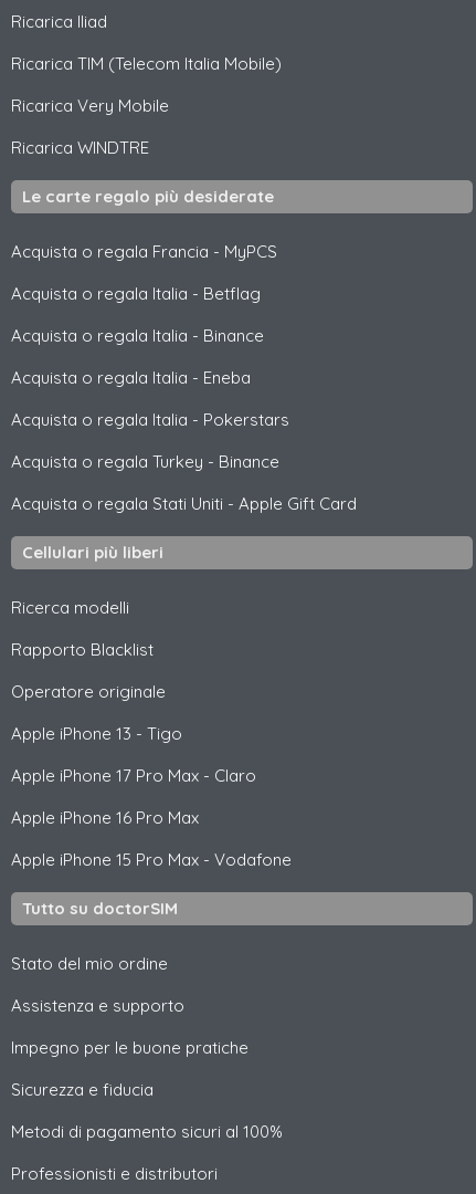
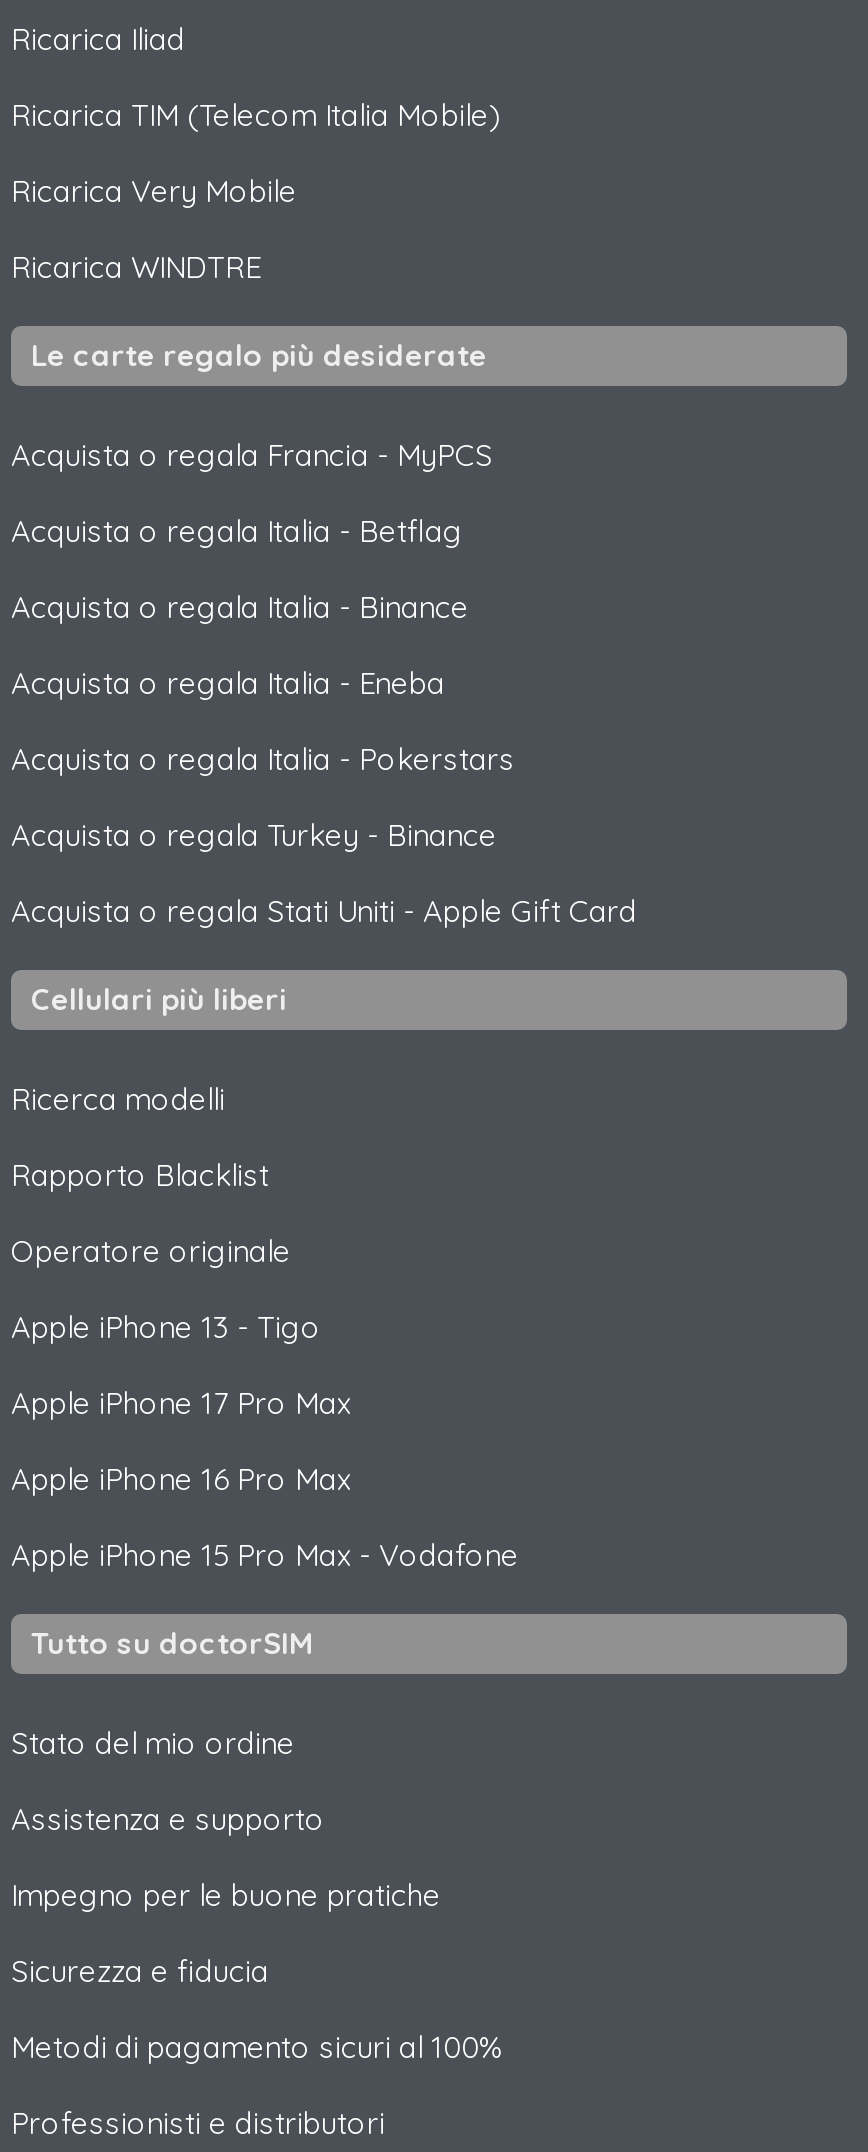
- Apple iPhone 17 Pro Max - Claro
+ Apple iPhone 17 Pro Max
